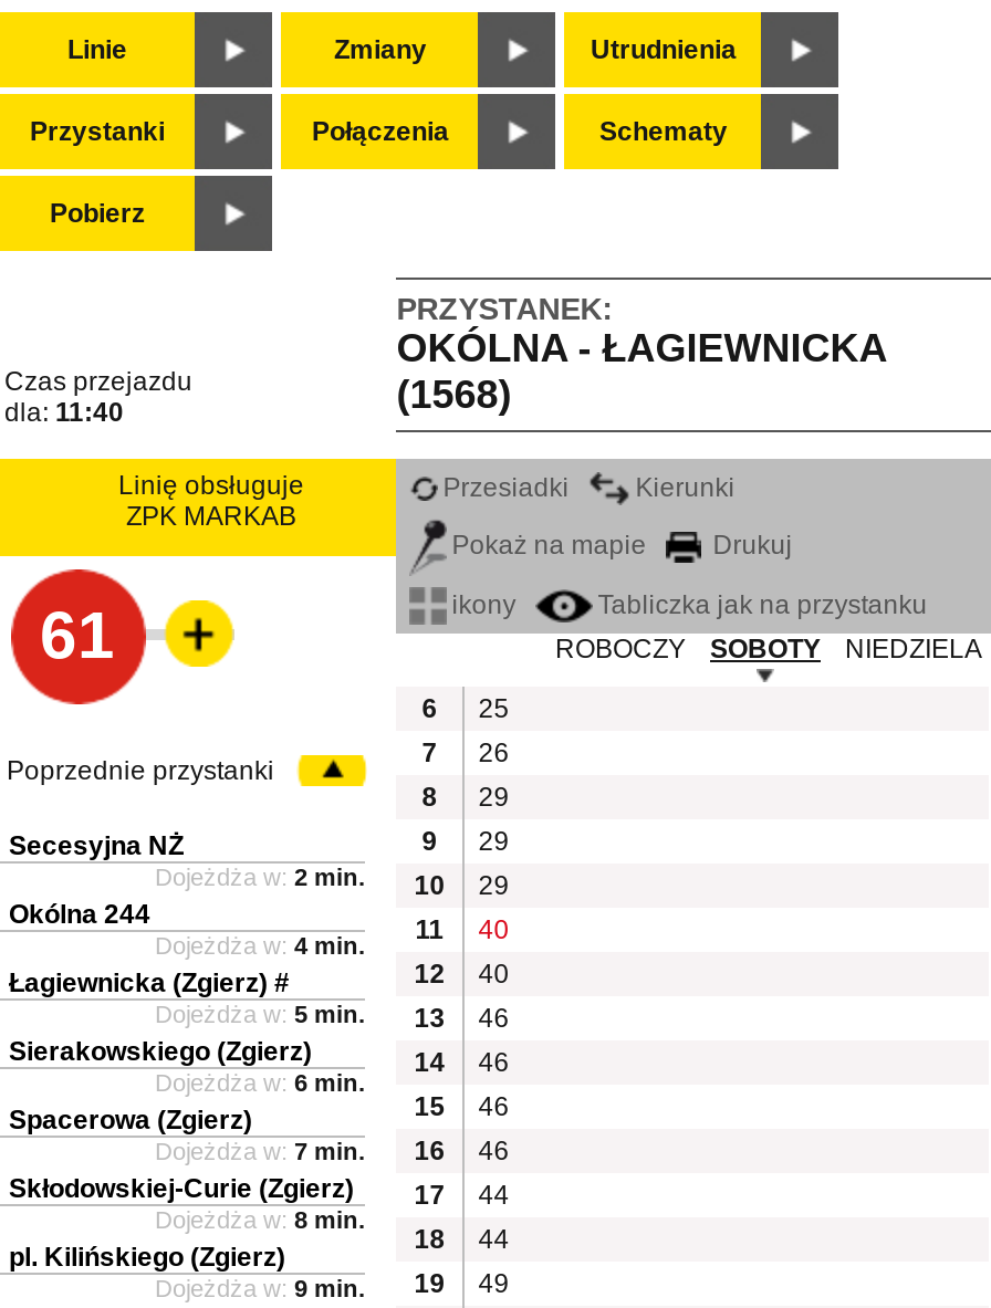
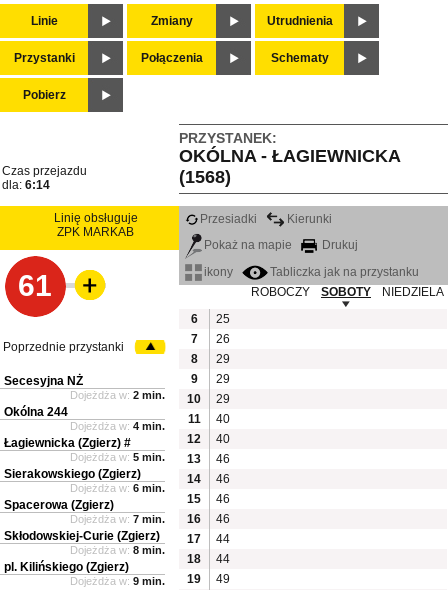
- dla: 11:40
+ dla: 6:14
